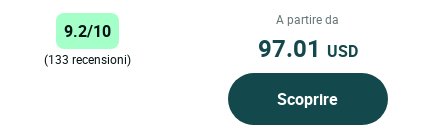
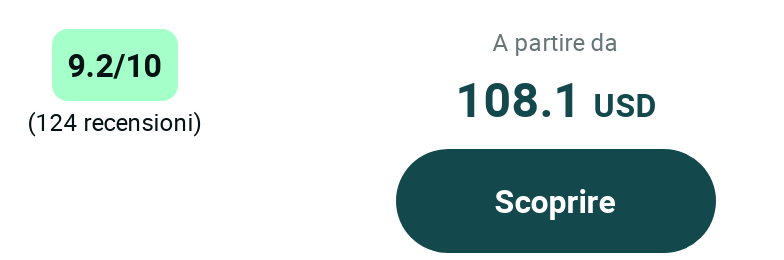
- 97.01 USD
+ 108.1 USD

- (133 recensioni)
+ (124 recensioni)
